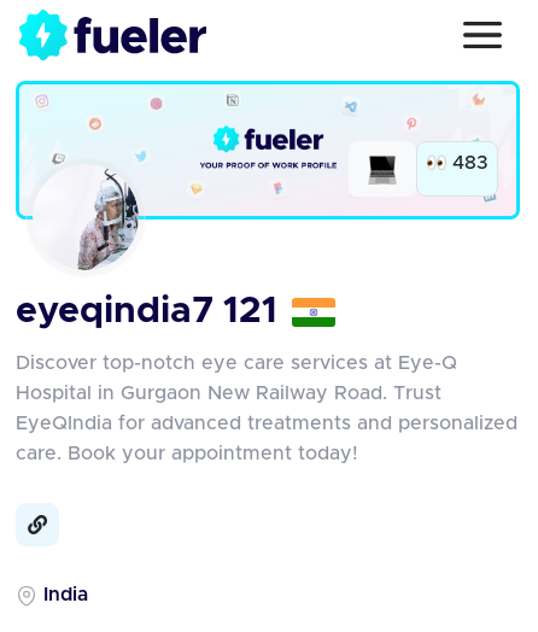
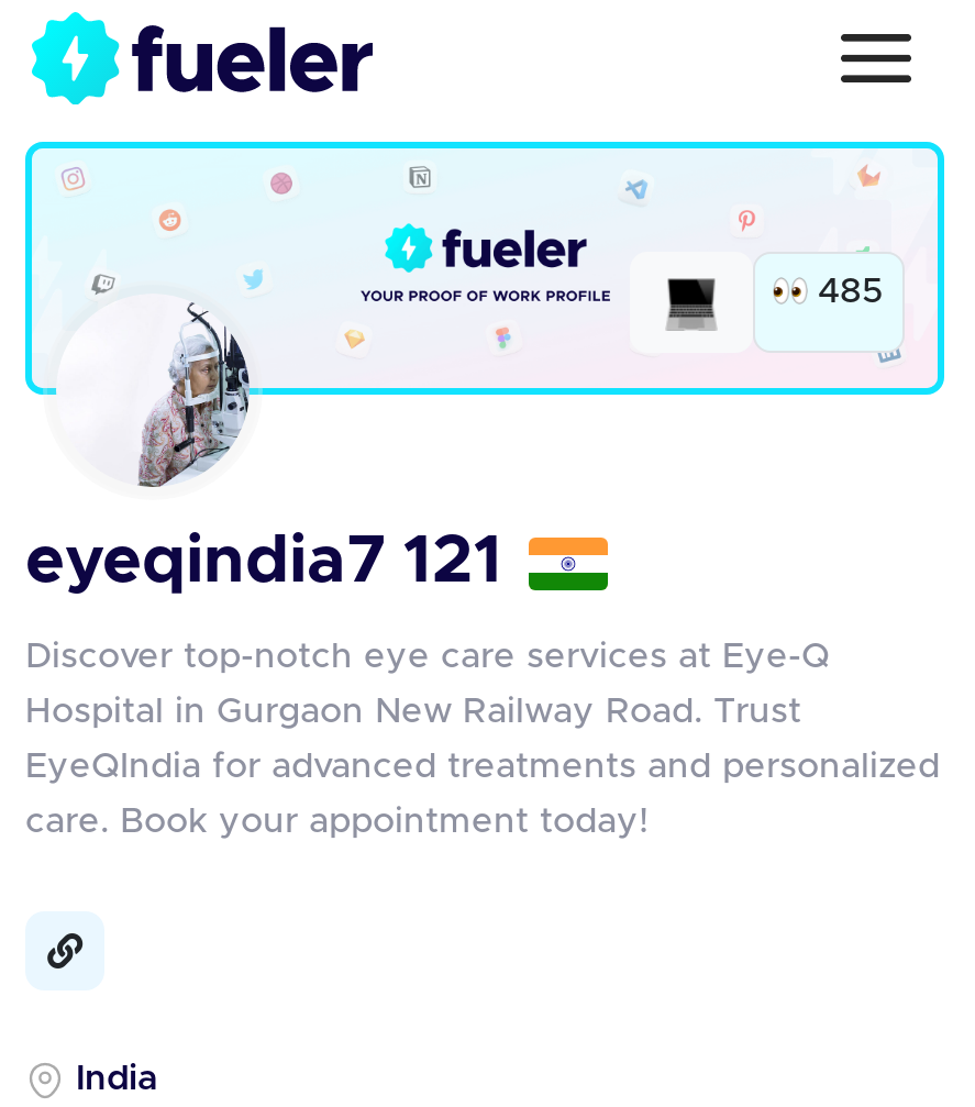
- 483
+ 485
